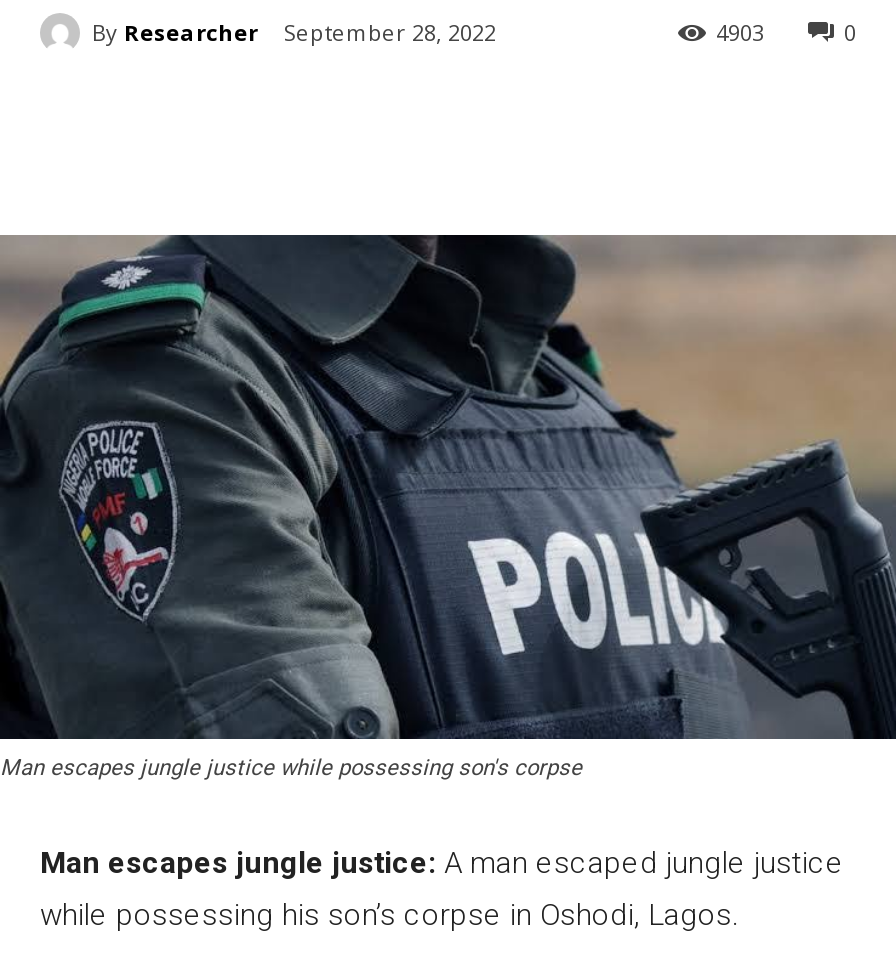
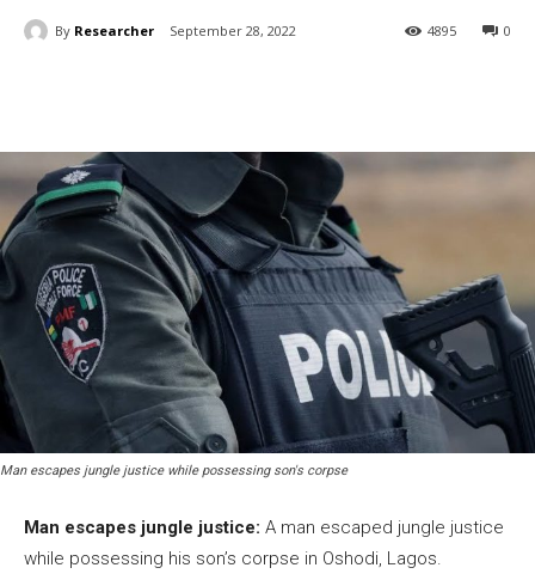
- 4903
+ 4895
